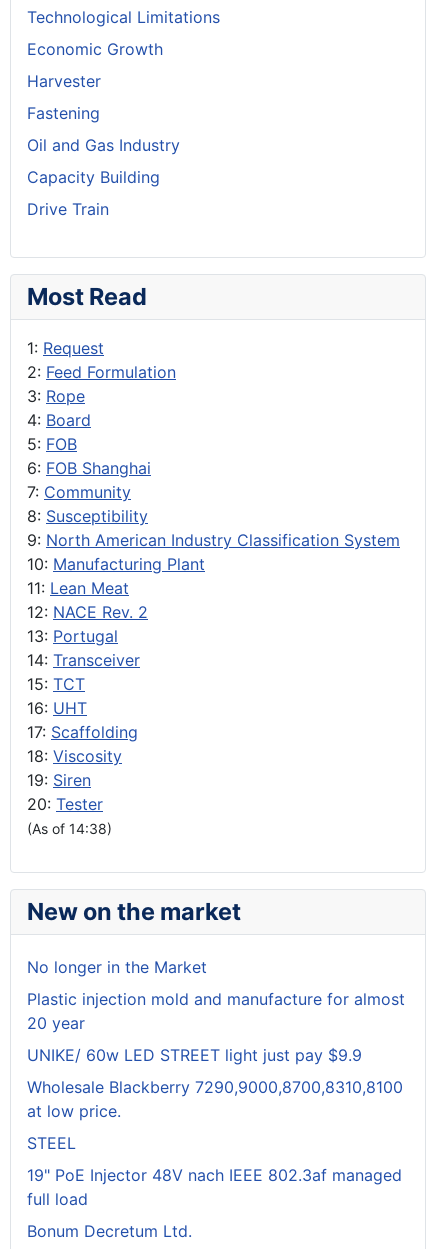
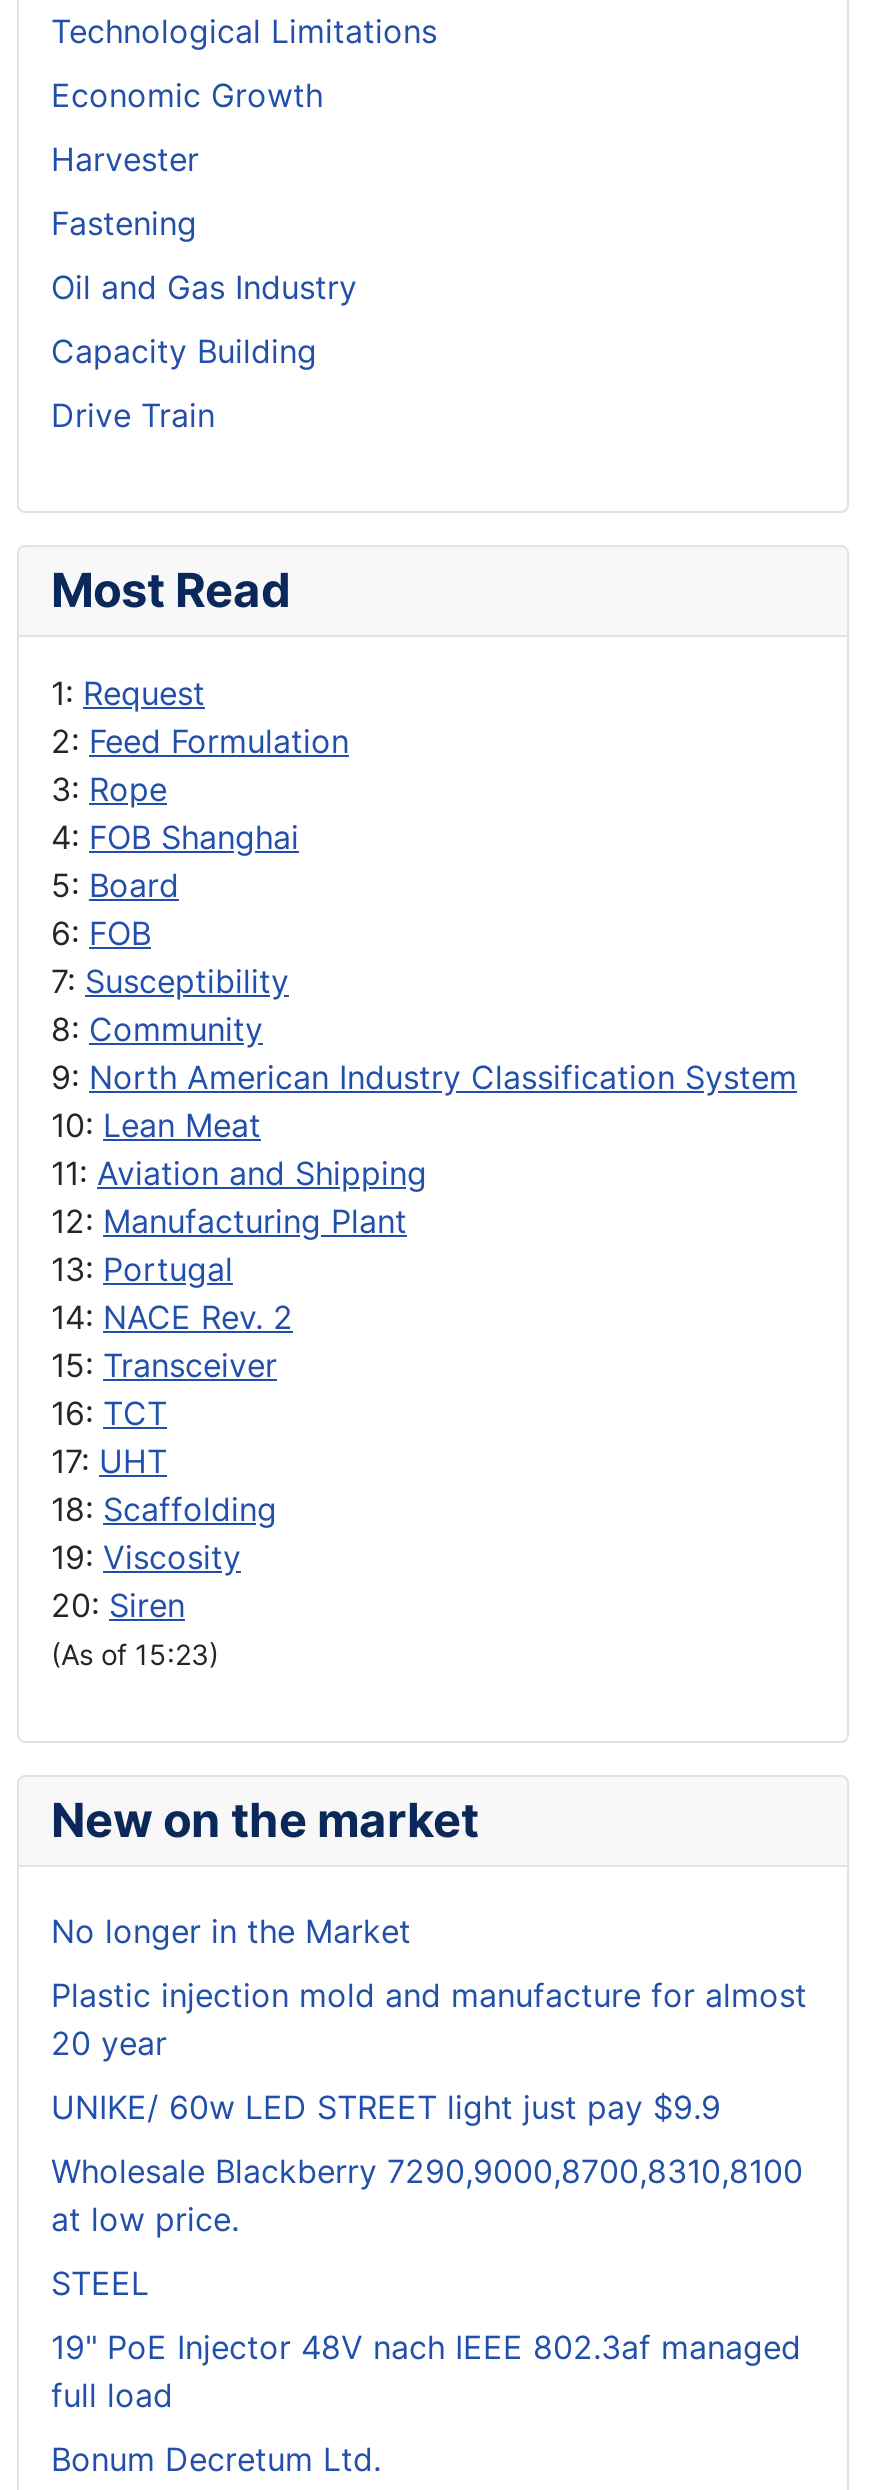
- 4: Board
- 5: FOB
- 6: FOB Shanghai
- 7: Community
- 8: Susceptibility
+ 4: FOB Shanghai
+ 5: Board
+ 6: FOB
+ 7: Susceptibility
+ 8: Community

- 10: Manufacturing Plant
- 11: Lean Meat
- 12: NACE Rev. 2
+ 10: Lean Meat
+ 11: Aviation and Shipping
+ 12: Manufacturing Plant

- 14: Transceiver
- 15: TCT
- 16: UHT
- 17: Scaffolding
- 18: Viscosity
- 19: Siren
- 20: Tester
- (As of 14:38)
+ 14: NACE Rev. 2
+ 15: Transceiver
+ 16: TCT
+ 17: UHT
+ 18: Scaffolding
+ 19: Viscosity
+ 20: Siren
+ (As of 15:23)
